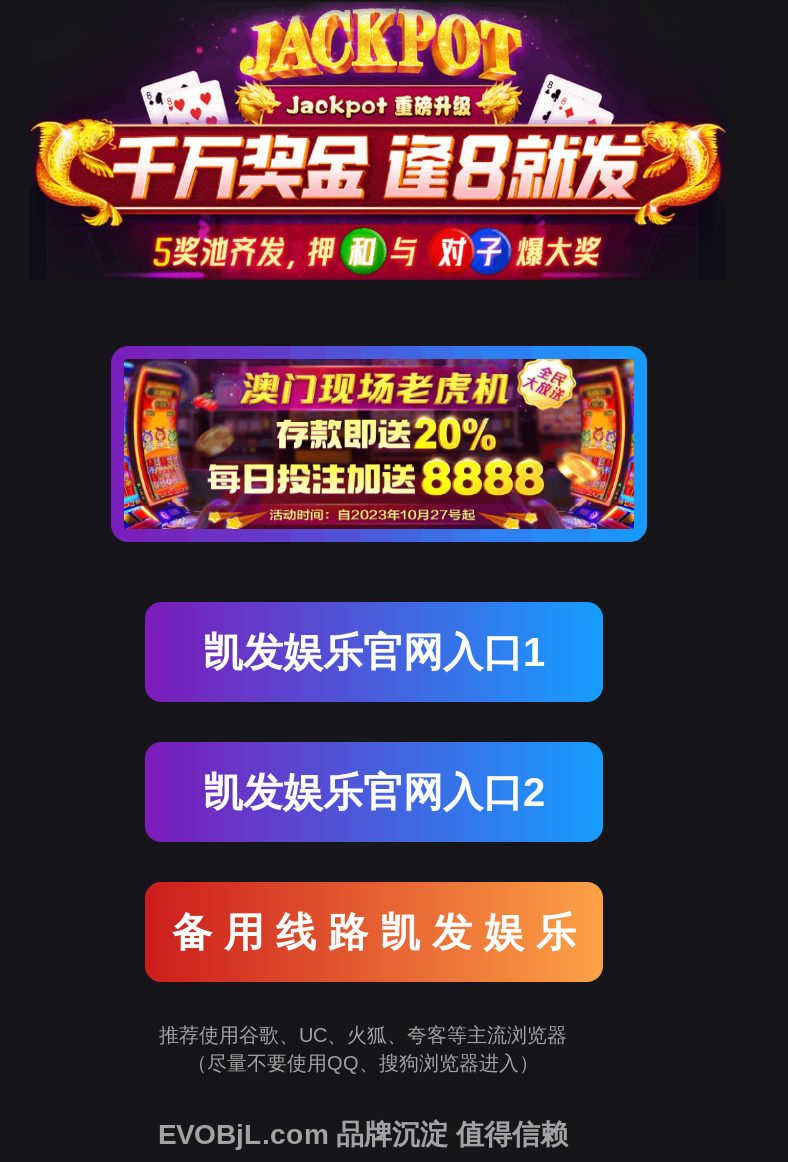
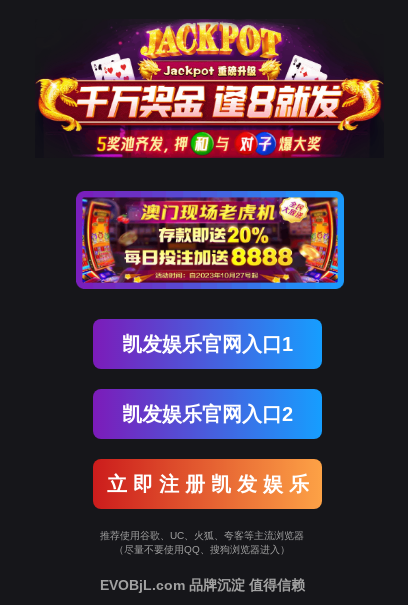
- 备 用 线 路 凯 发 娱 乐
+ 立 即 注 册 凯 发 娱 乐
